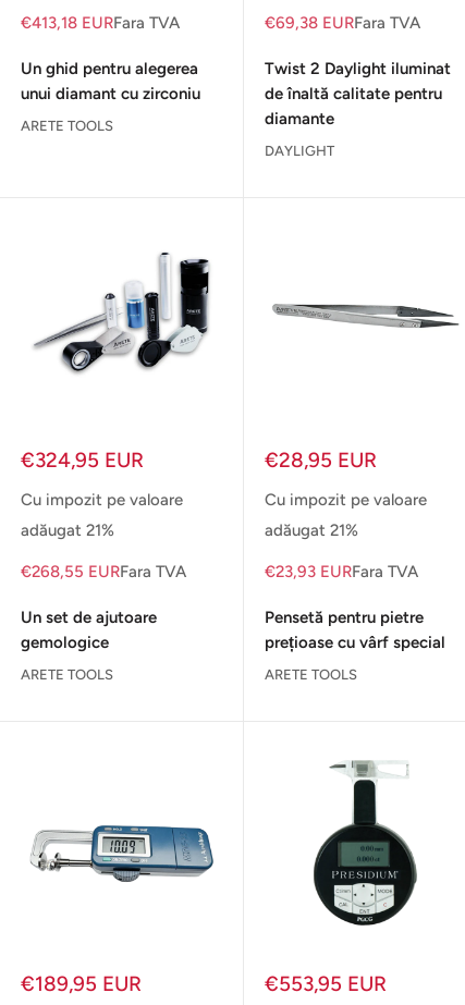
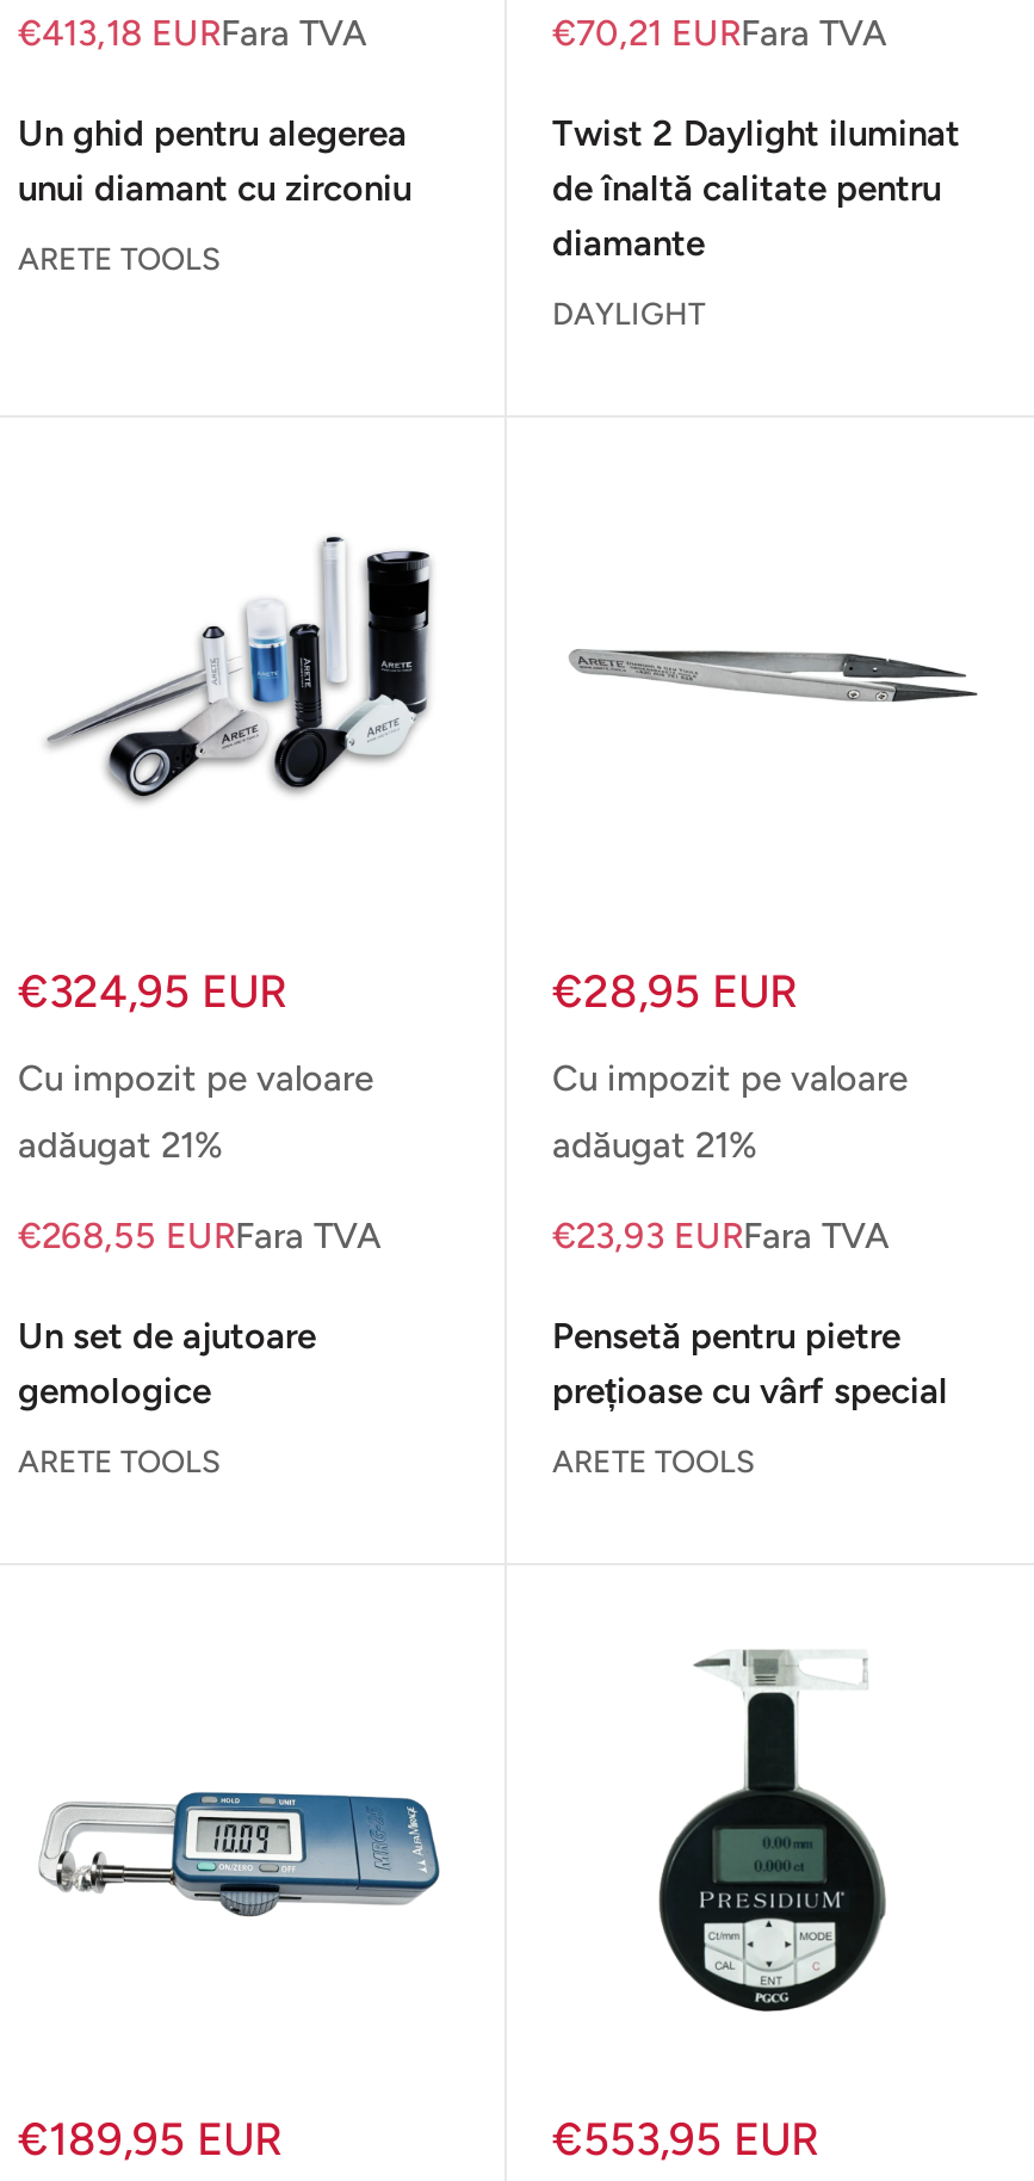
- €69,38 EURFara TVA
+ €70,21 EURFara TVA
